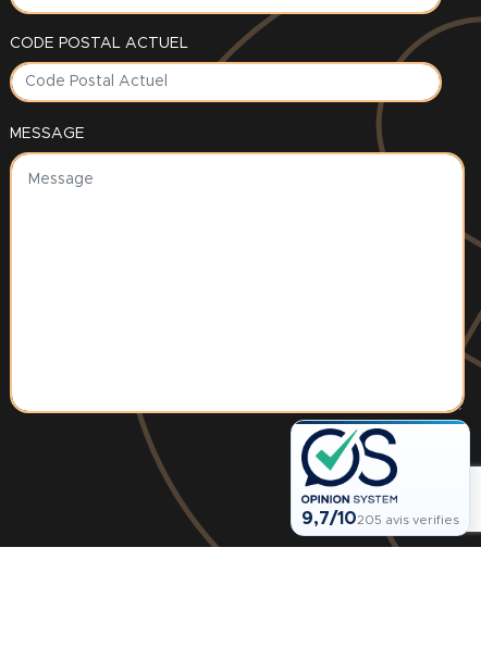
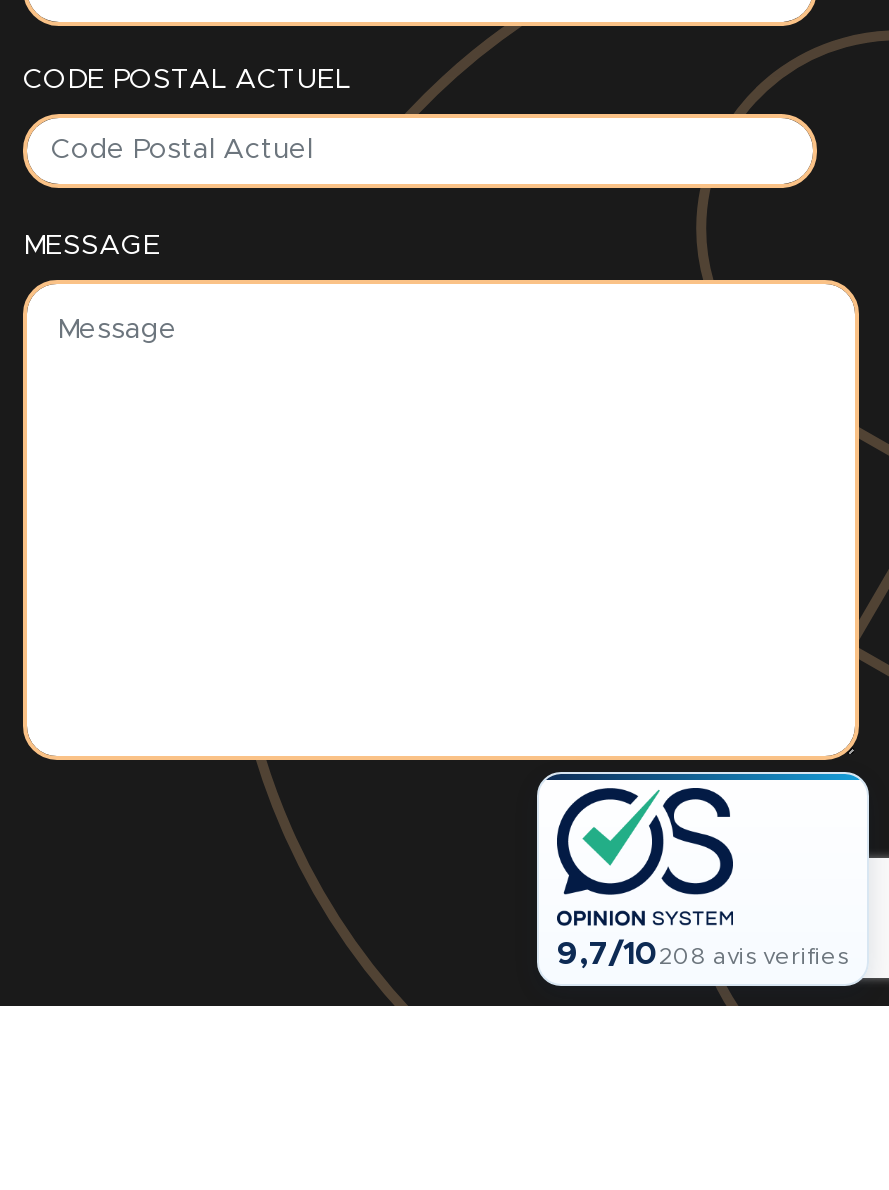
- 9,7/10205 avis verifies
+ 9,7/10208 avis verifies
